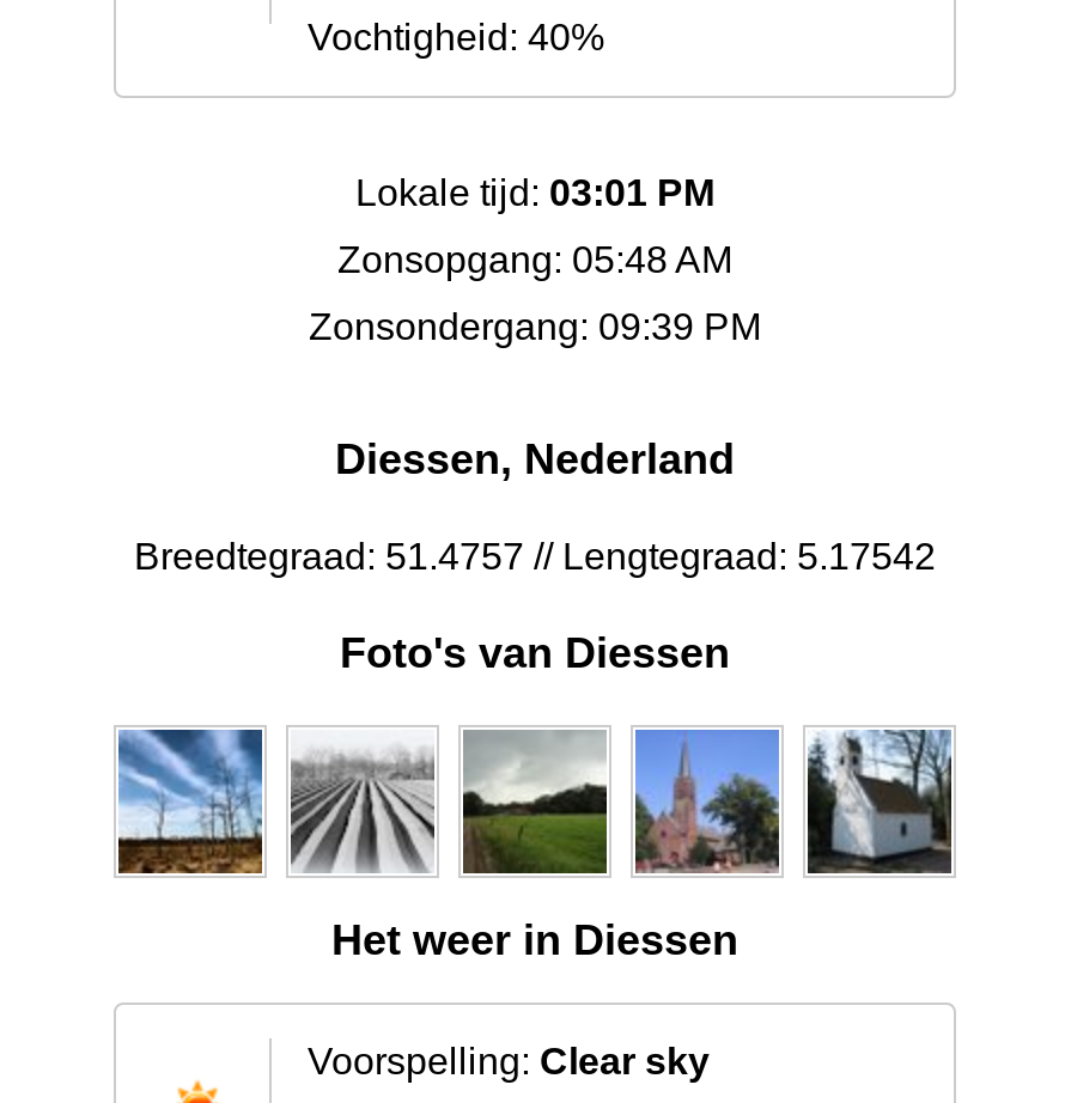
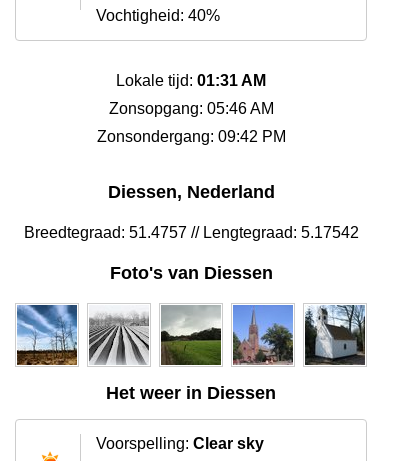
- Lokale tijd: 03:01 PM
+ Lokale tijd: 01:31 AM

- Zonsopgang: 05:48 AM
+ Zonsopgang: 05:46 AM

- Zonsondergang: 09:39 PM
+ Zonsondergang: 09:42 PM
